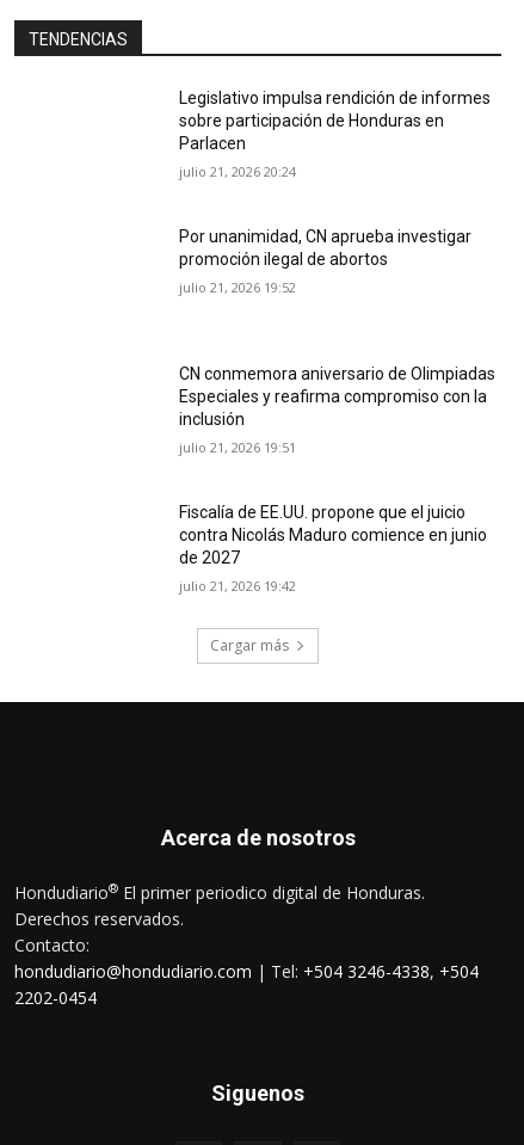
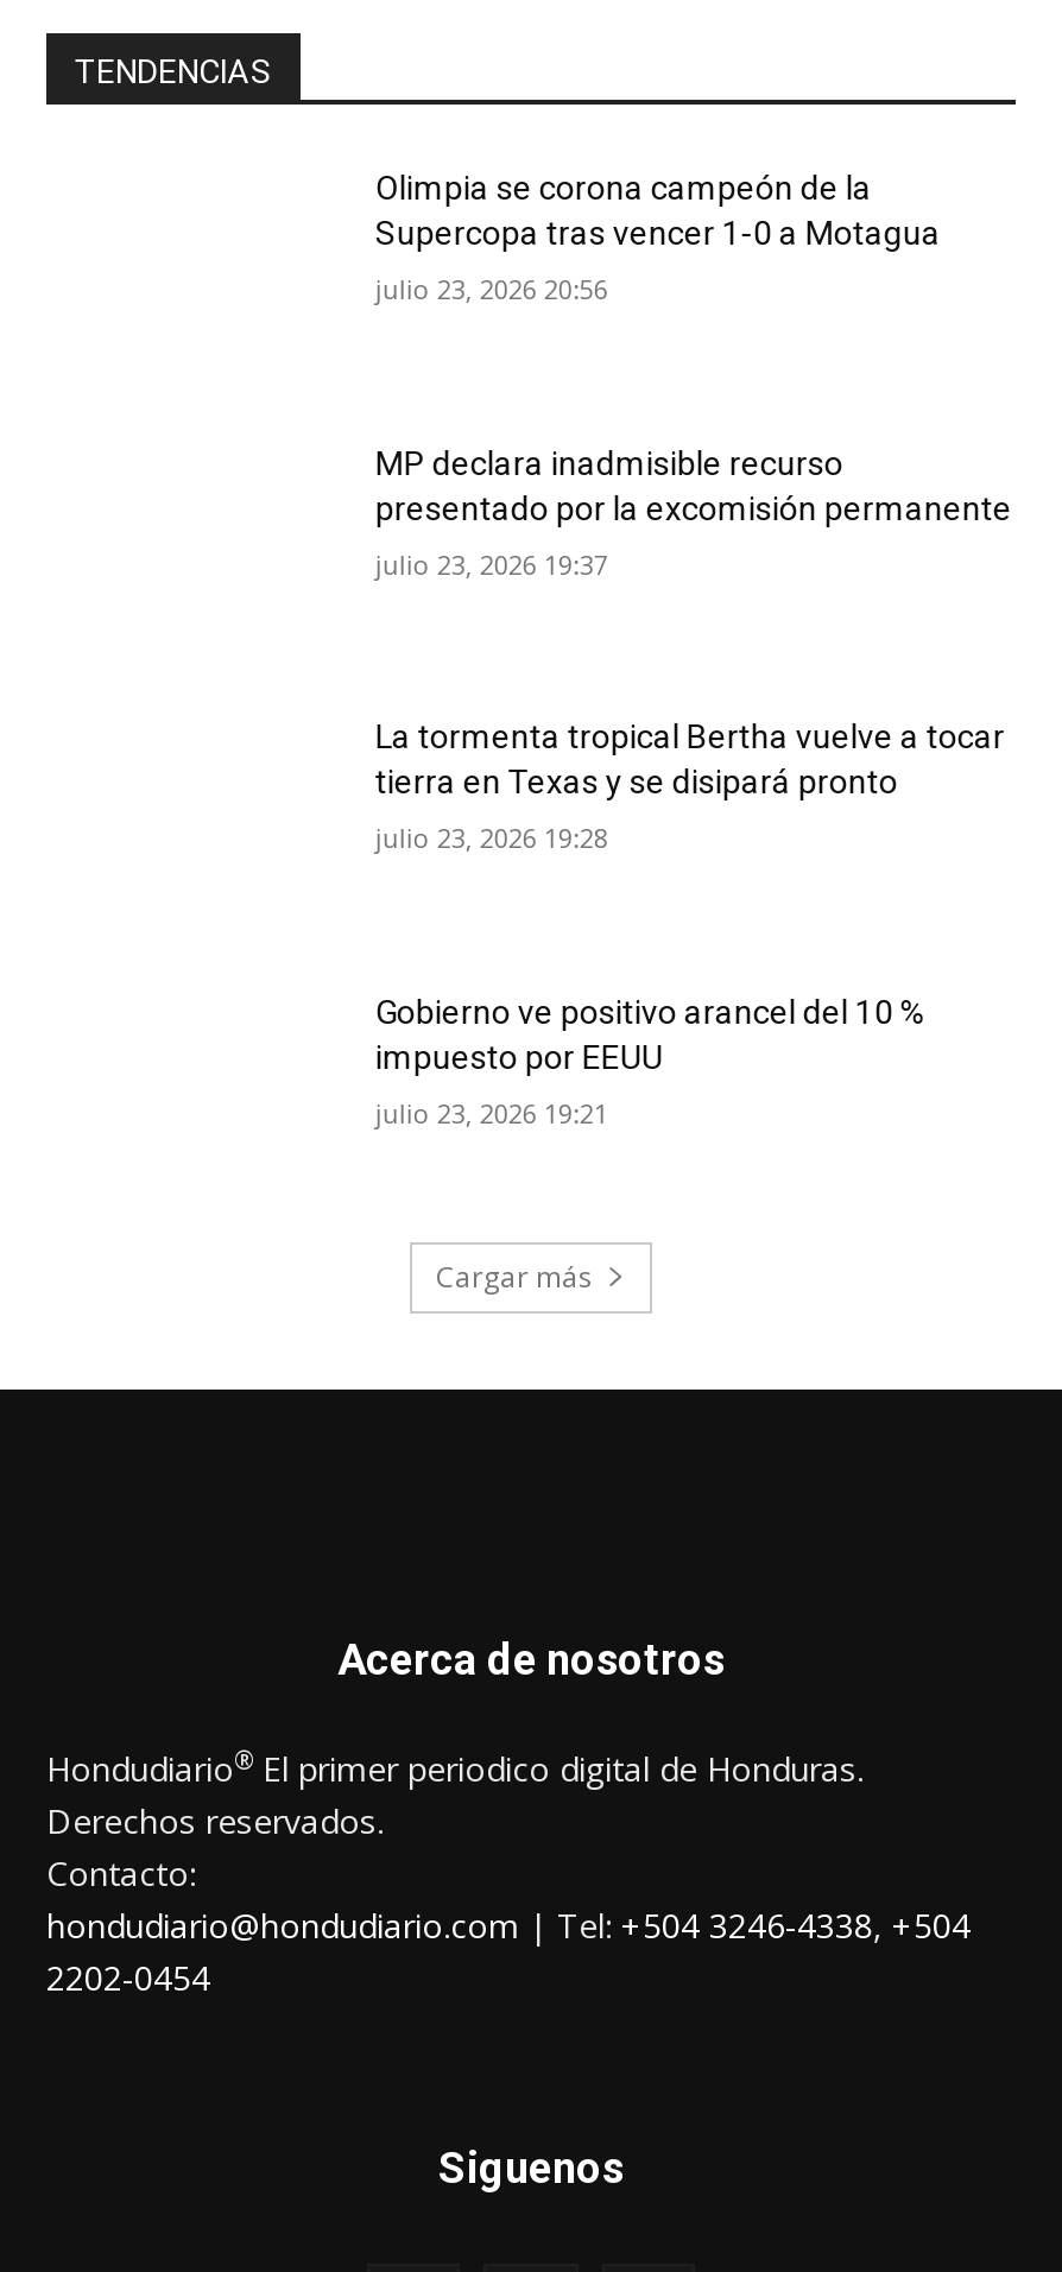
- Legislativo impulsa rendición de informes
- sobre participación de Honduras en
- Parlacen
+ Olimpia se corona campeón de la
+ Supercopa tras vencer 1-0 a Motagua

- julio 21, 2026 20:24
+ julio 23, 2026 20:56

- Por unanimidad, CN aprueba investigar
- promoción ilegal de abortos
+ MP declara inadmisible recurso
+ presentado por la excomisión permanente

- julio 21, 2026 19:52
+ julio 23, 2026 19:37

- CN conmemora aniversario de Olimpiadas
- Especiales y reafirma compromiso con la
- inclusión
+ La tormenta tropical Bertha vuelve a tocar
+ tierra en Texas y se disipará pronto

- julio 21, 2026 19:51
+ julio 23, 2026 19:28

- Fiscalía de EE.UU. propone que el juicio
- contra Nicolás Maduro comience en junio
- de 2027
+ Gobierno ve positivo arancel del 10 %
+ impuesto por EEUU

- julio 21, 2026 19:42
+ julio 23, 2026 19:21
